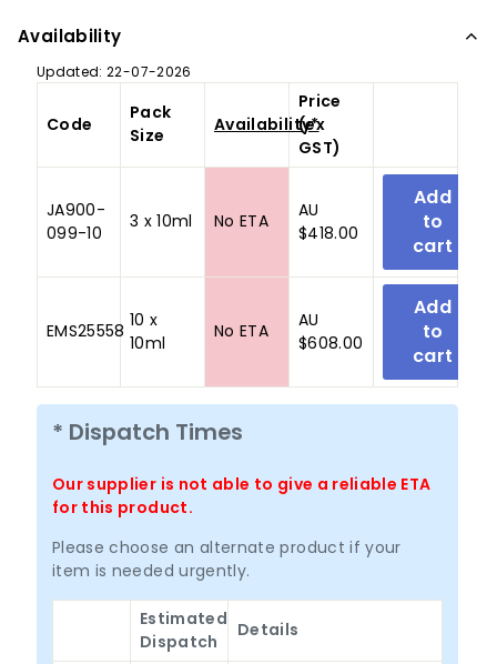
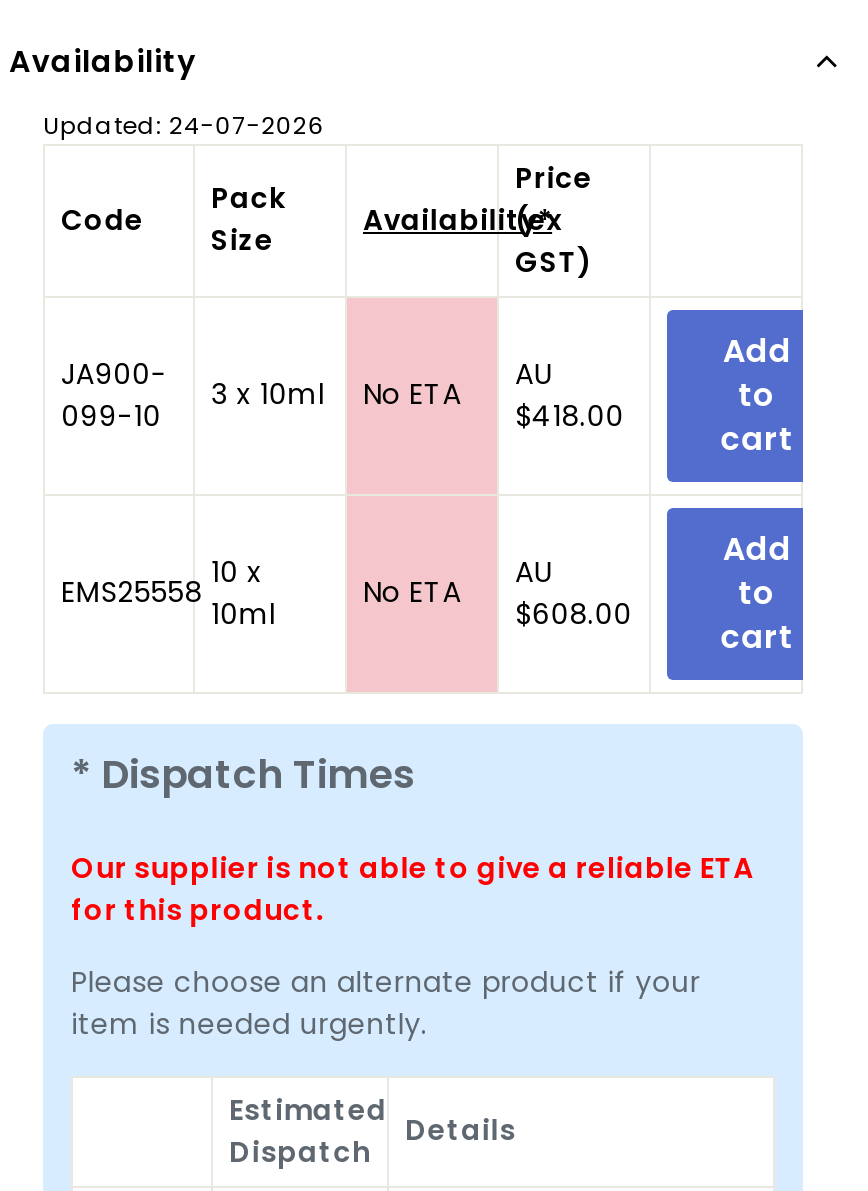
- Updated: 22-07-2026
+ Updated: 24-07-2026
